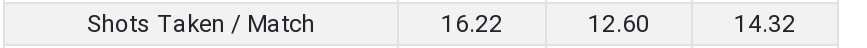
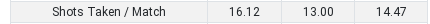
- 16.22
+ 16.12

- 12.60
+ 13.00

- 14.32
+ 14.47
